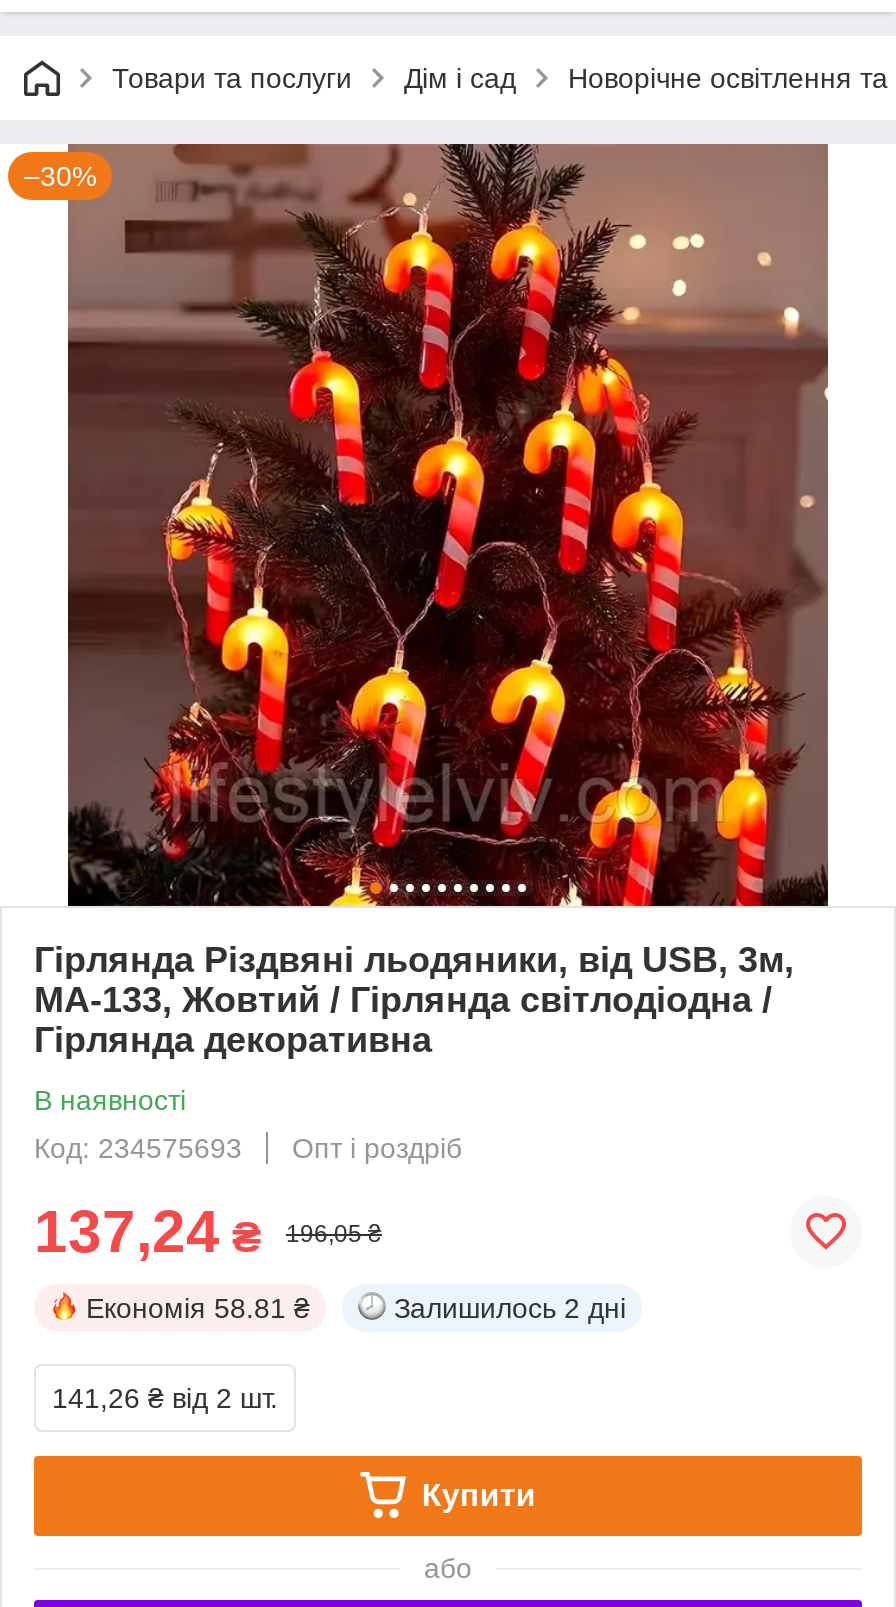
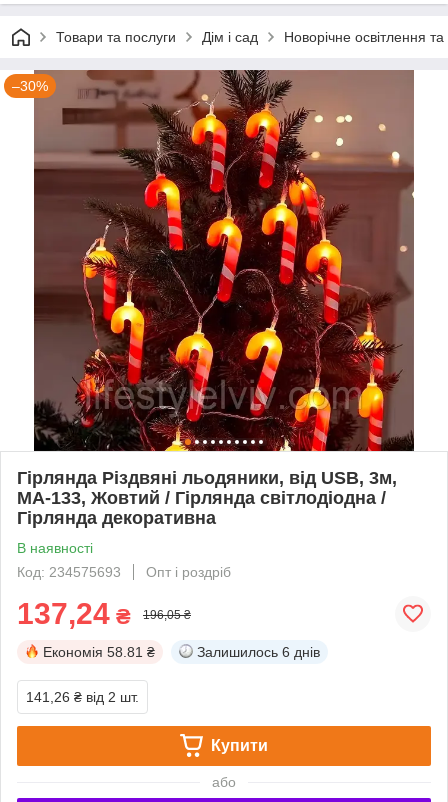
- Залишилось 2 дні
+ Залишилось 6 днів
